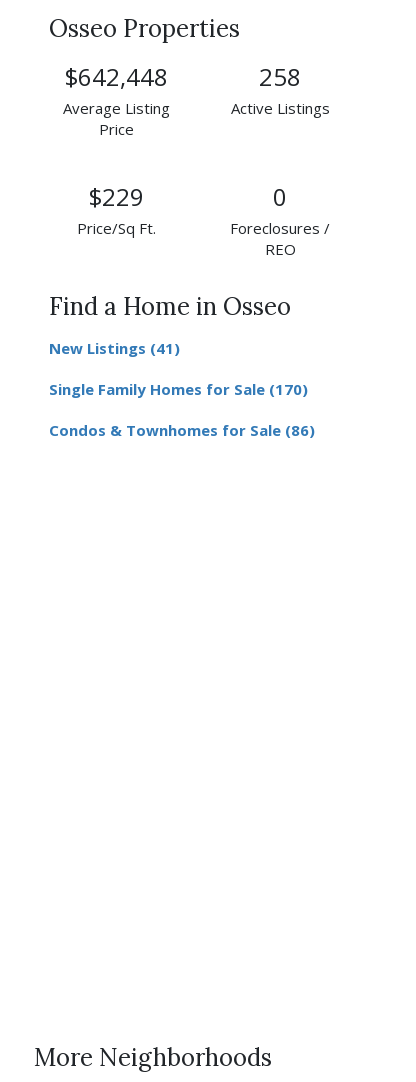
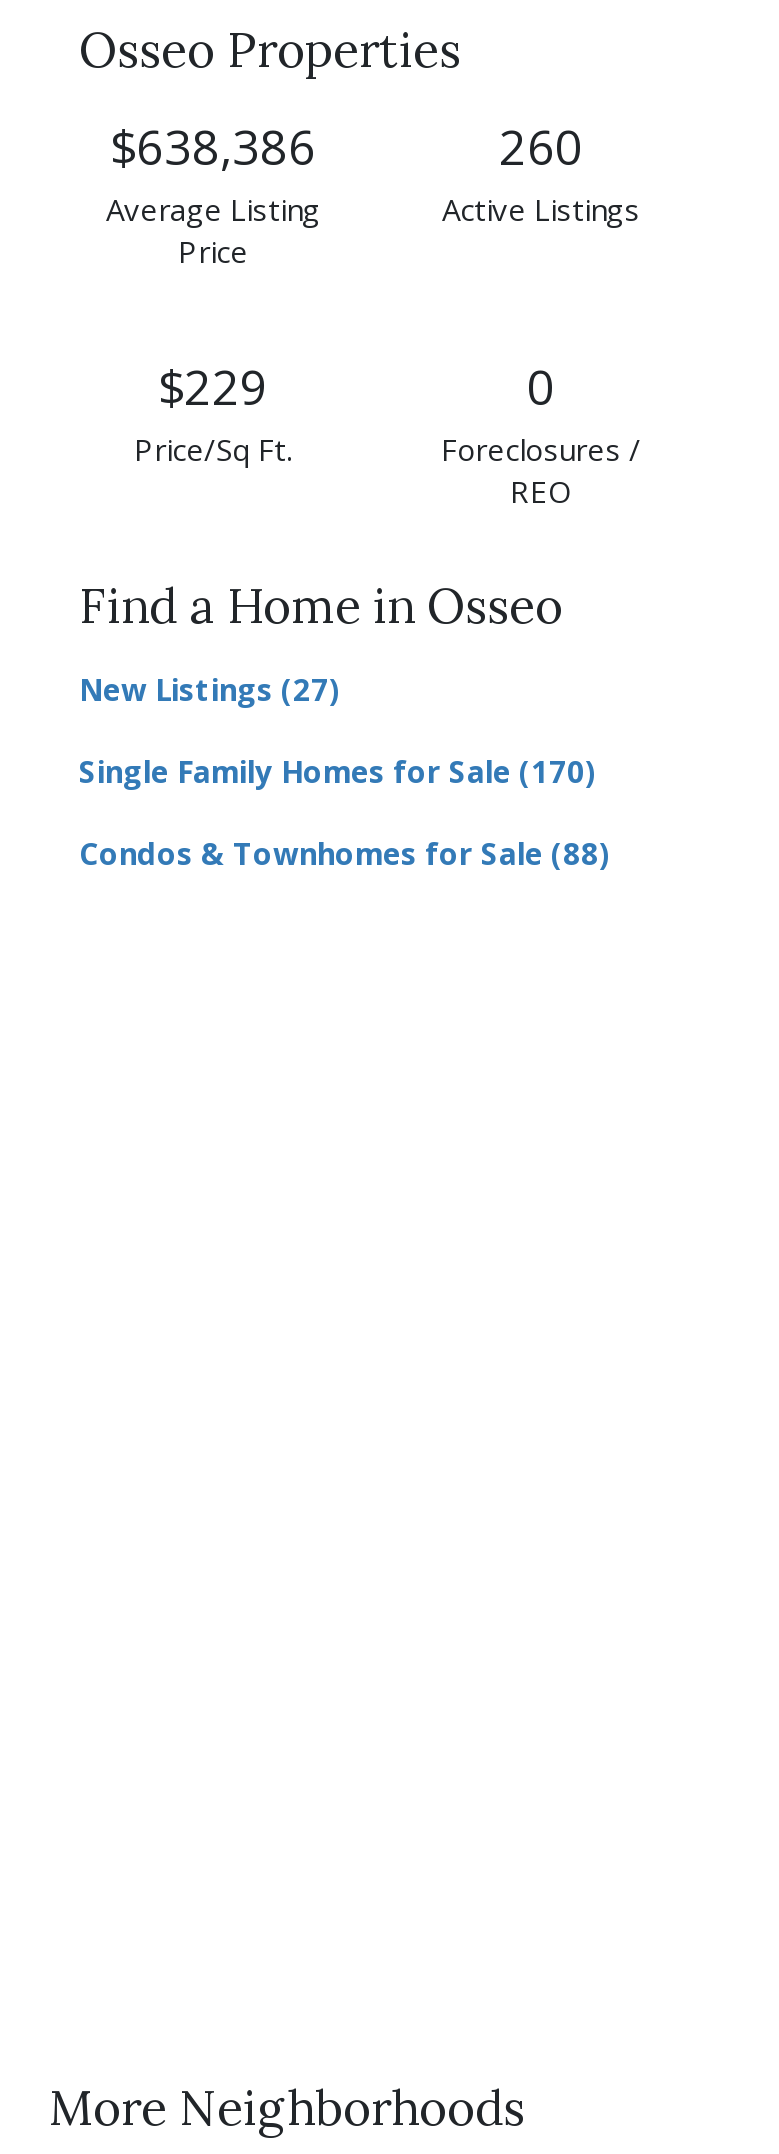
- $642,448
+ $638,386

- 258
+ 260

- New Listings (41)
+ New Listings (27)

- Condos & Townhomes for Sale (86)
+ Condos & Townhomes for Sale (88)
